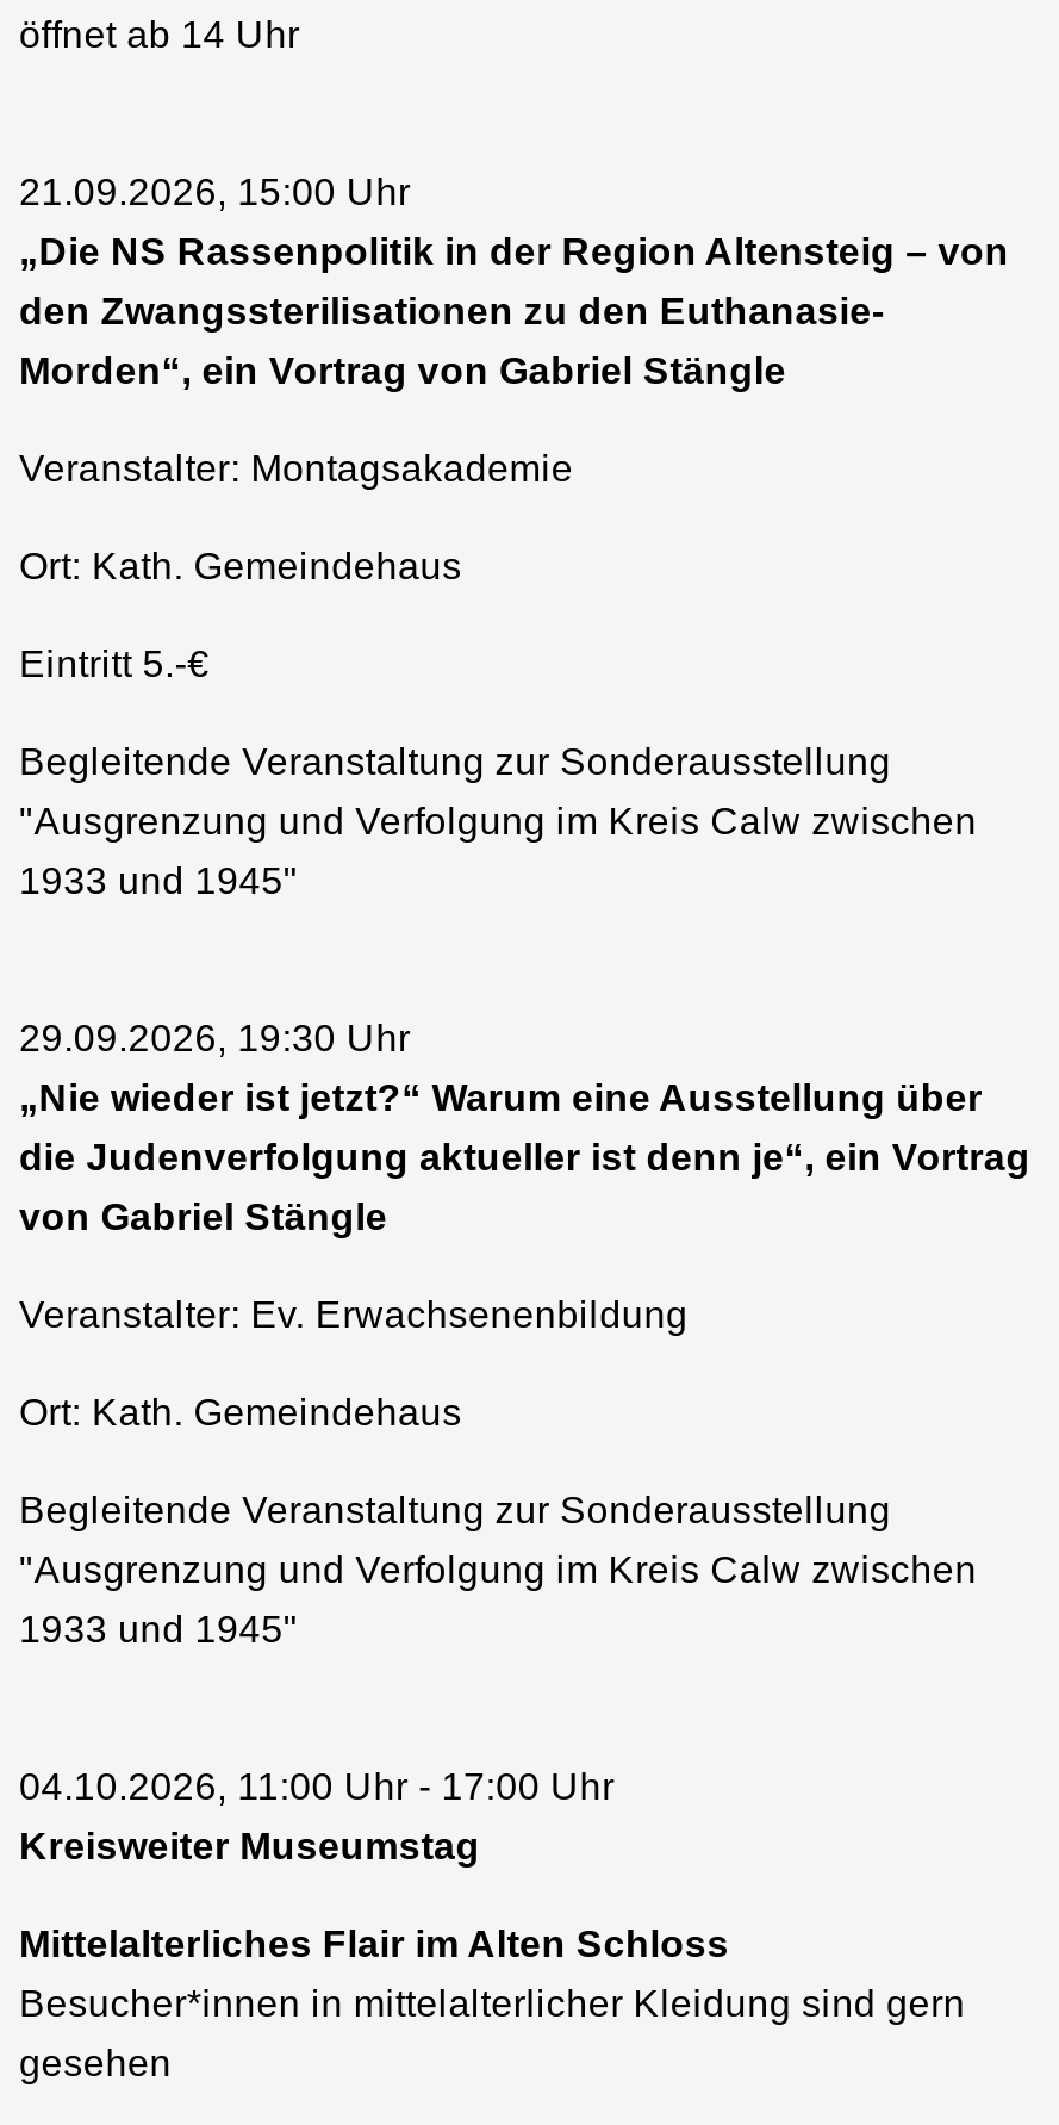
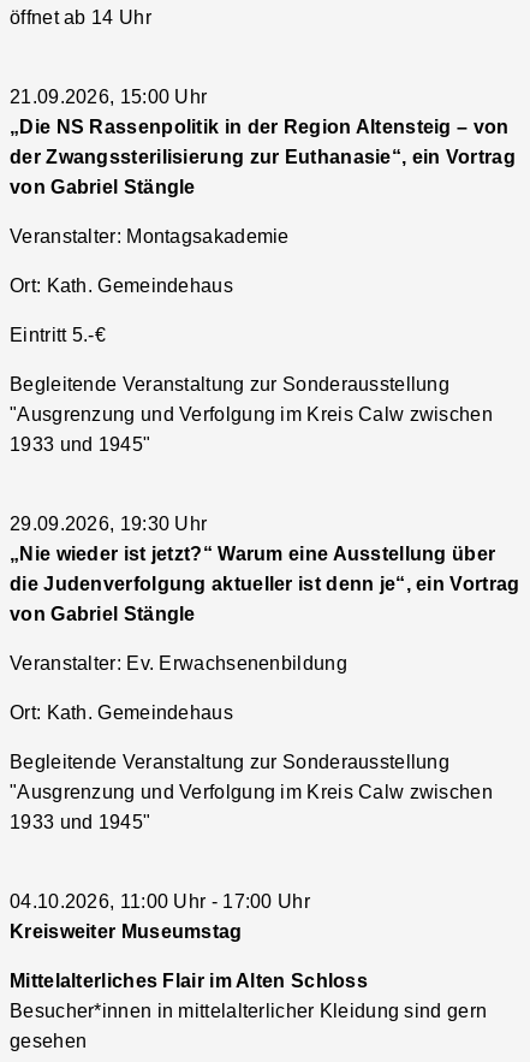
- den Zwangssterilisationen zu den Euthanasie-
+ der Zwangssterilisierung zur Euthanasie“, ein Vortrag

- Morden“, ein Vortrag von Gabriel Stängle
+ von Gabriel Stängle
